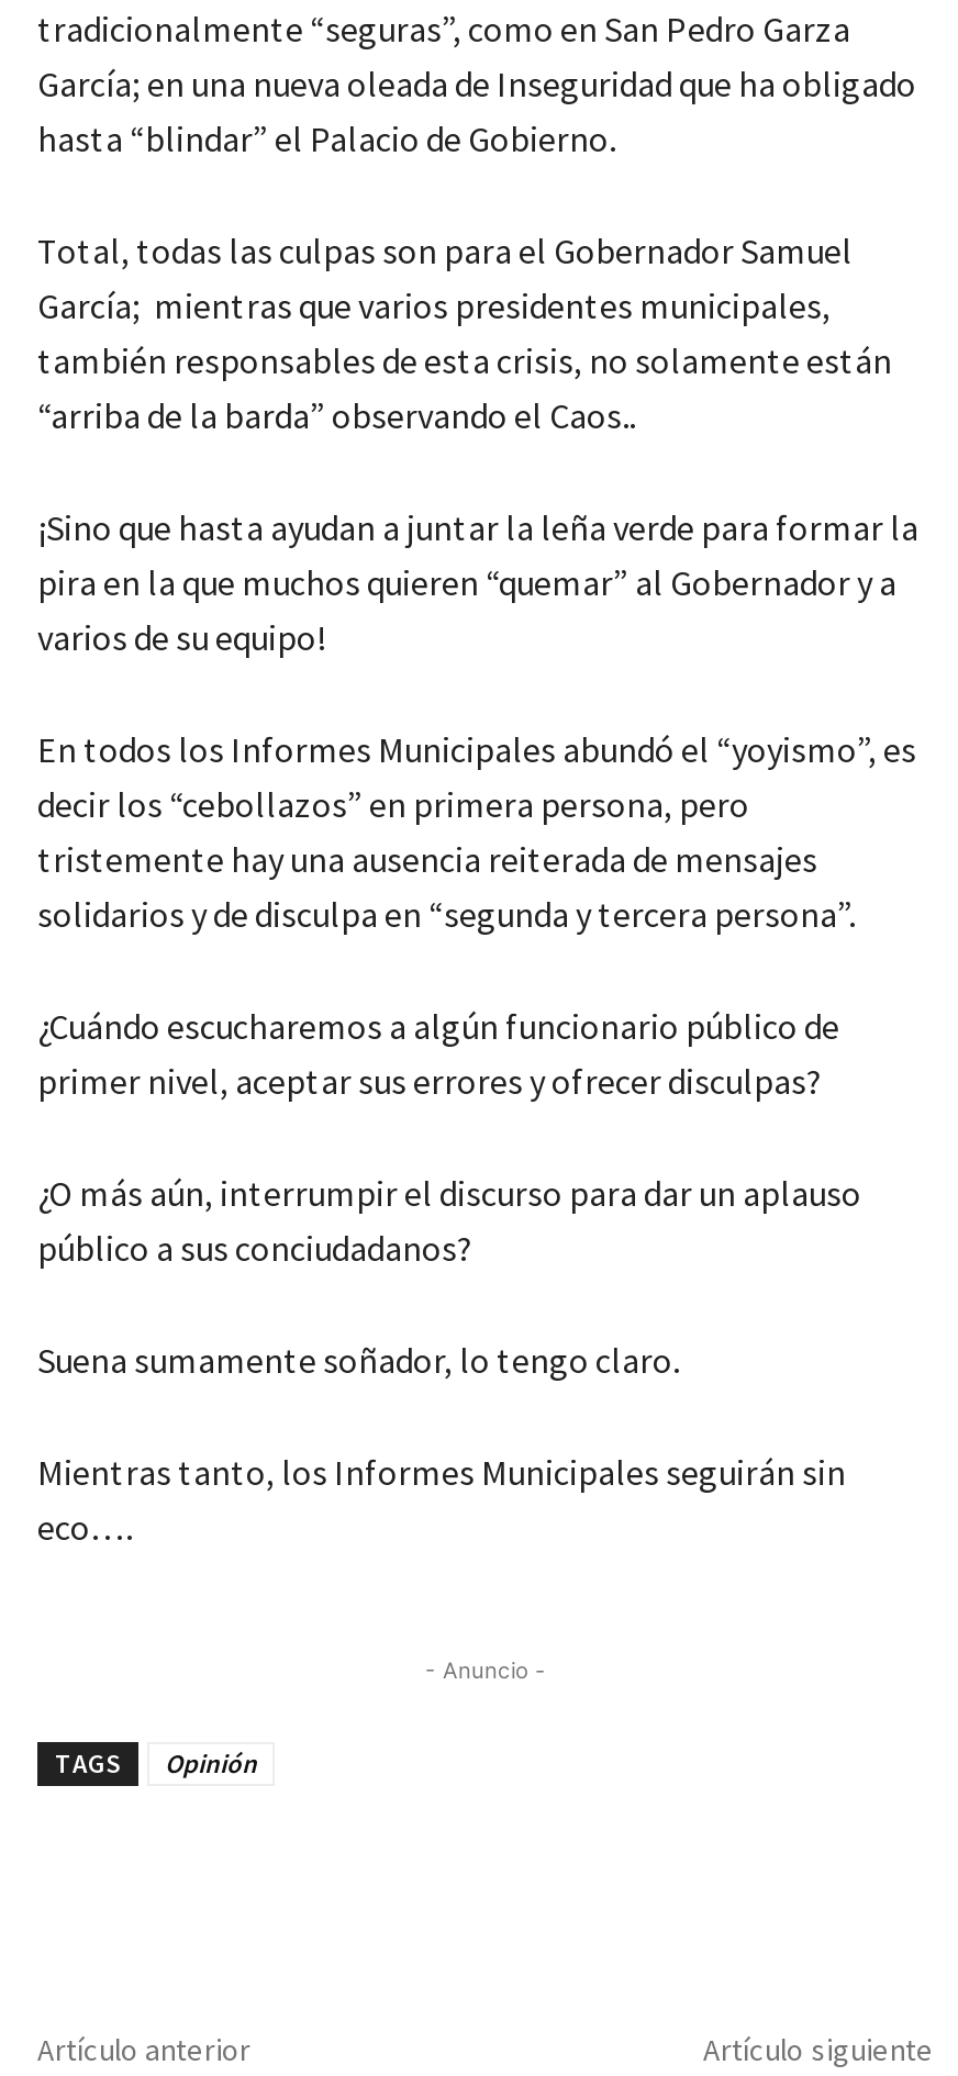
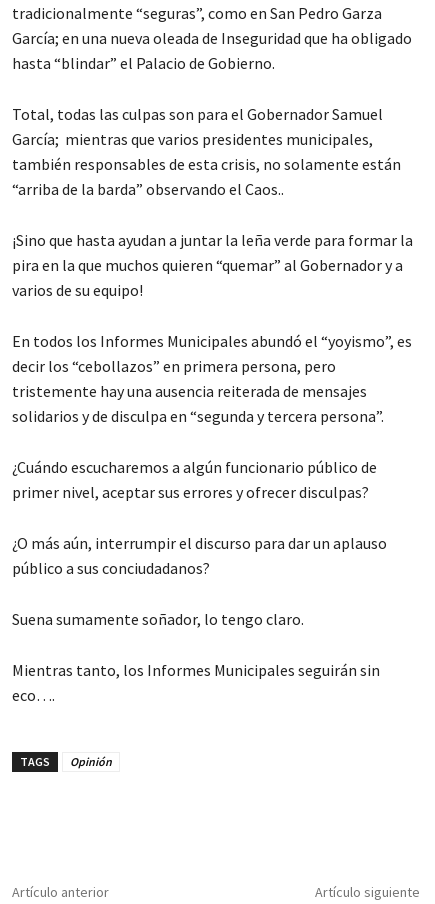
- - Anuncio -
